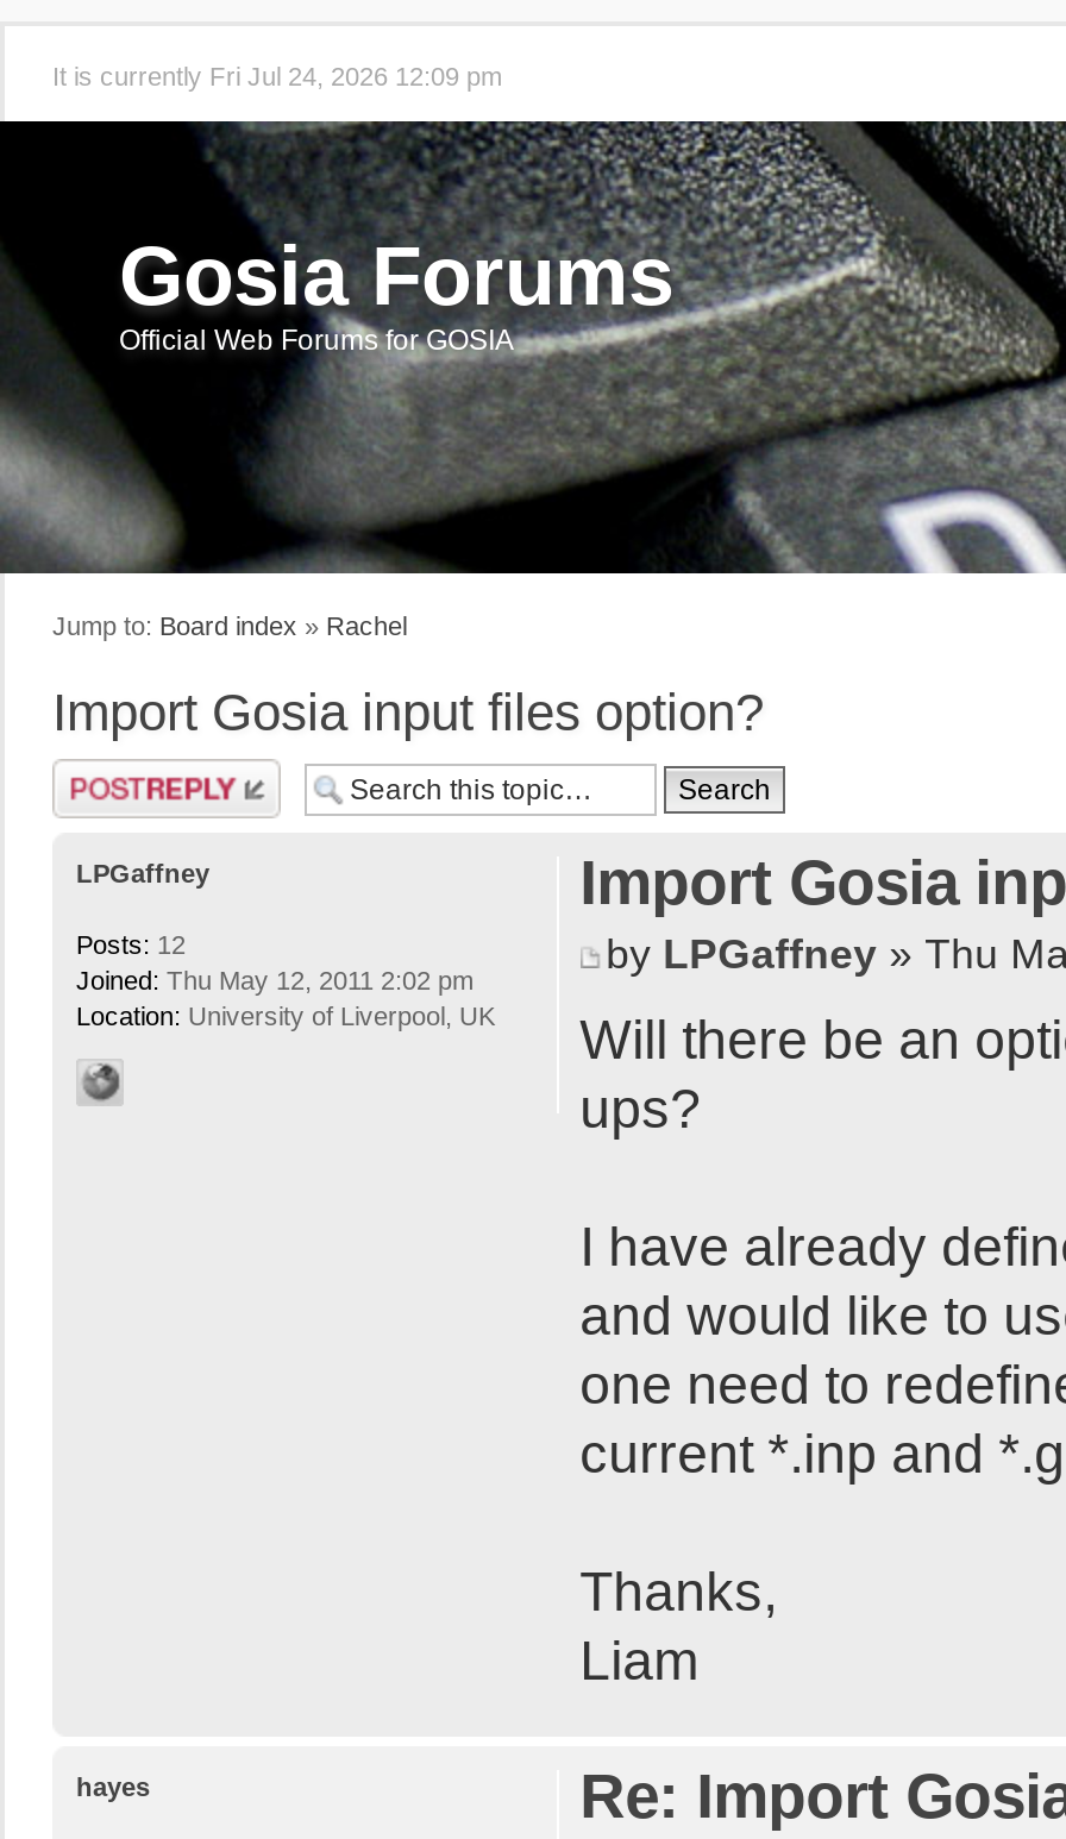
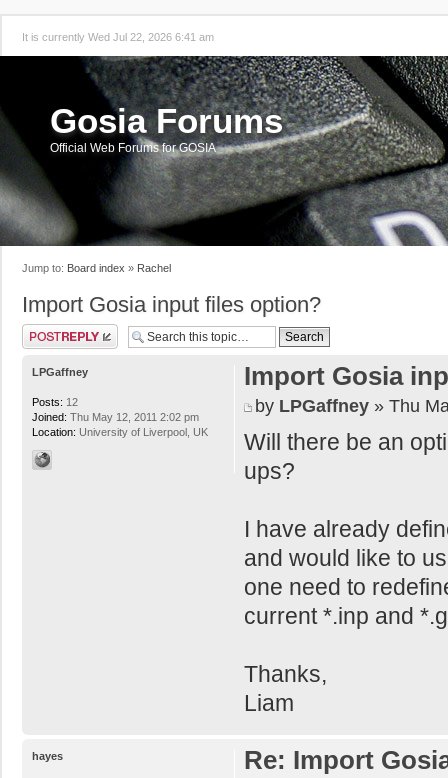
- It is currently Fri Jul 24, 2026 12:09 pm
+ It is currently Wed Jul 22, 2026 6:41 am
